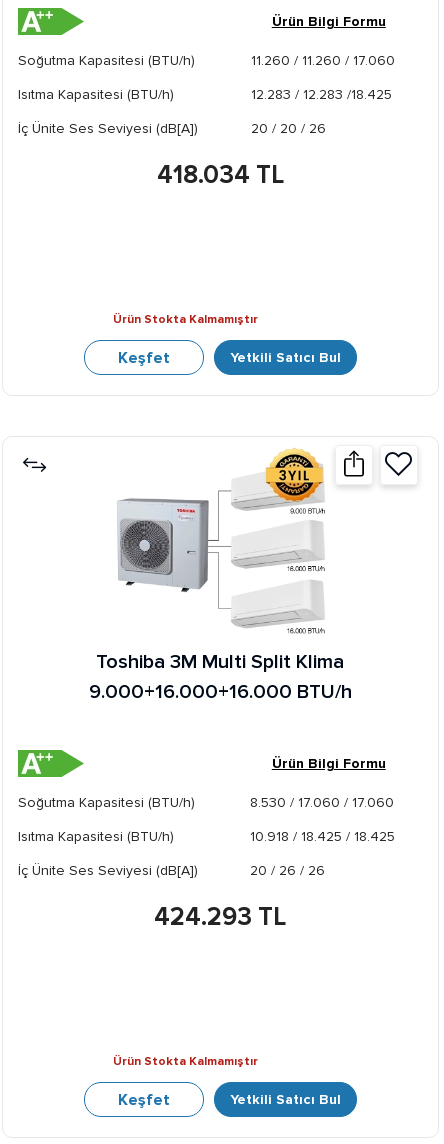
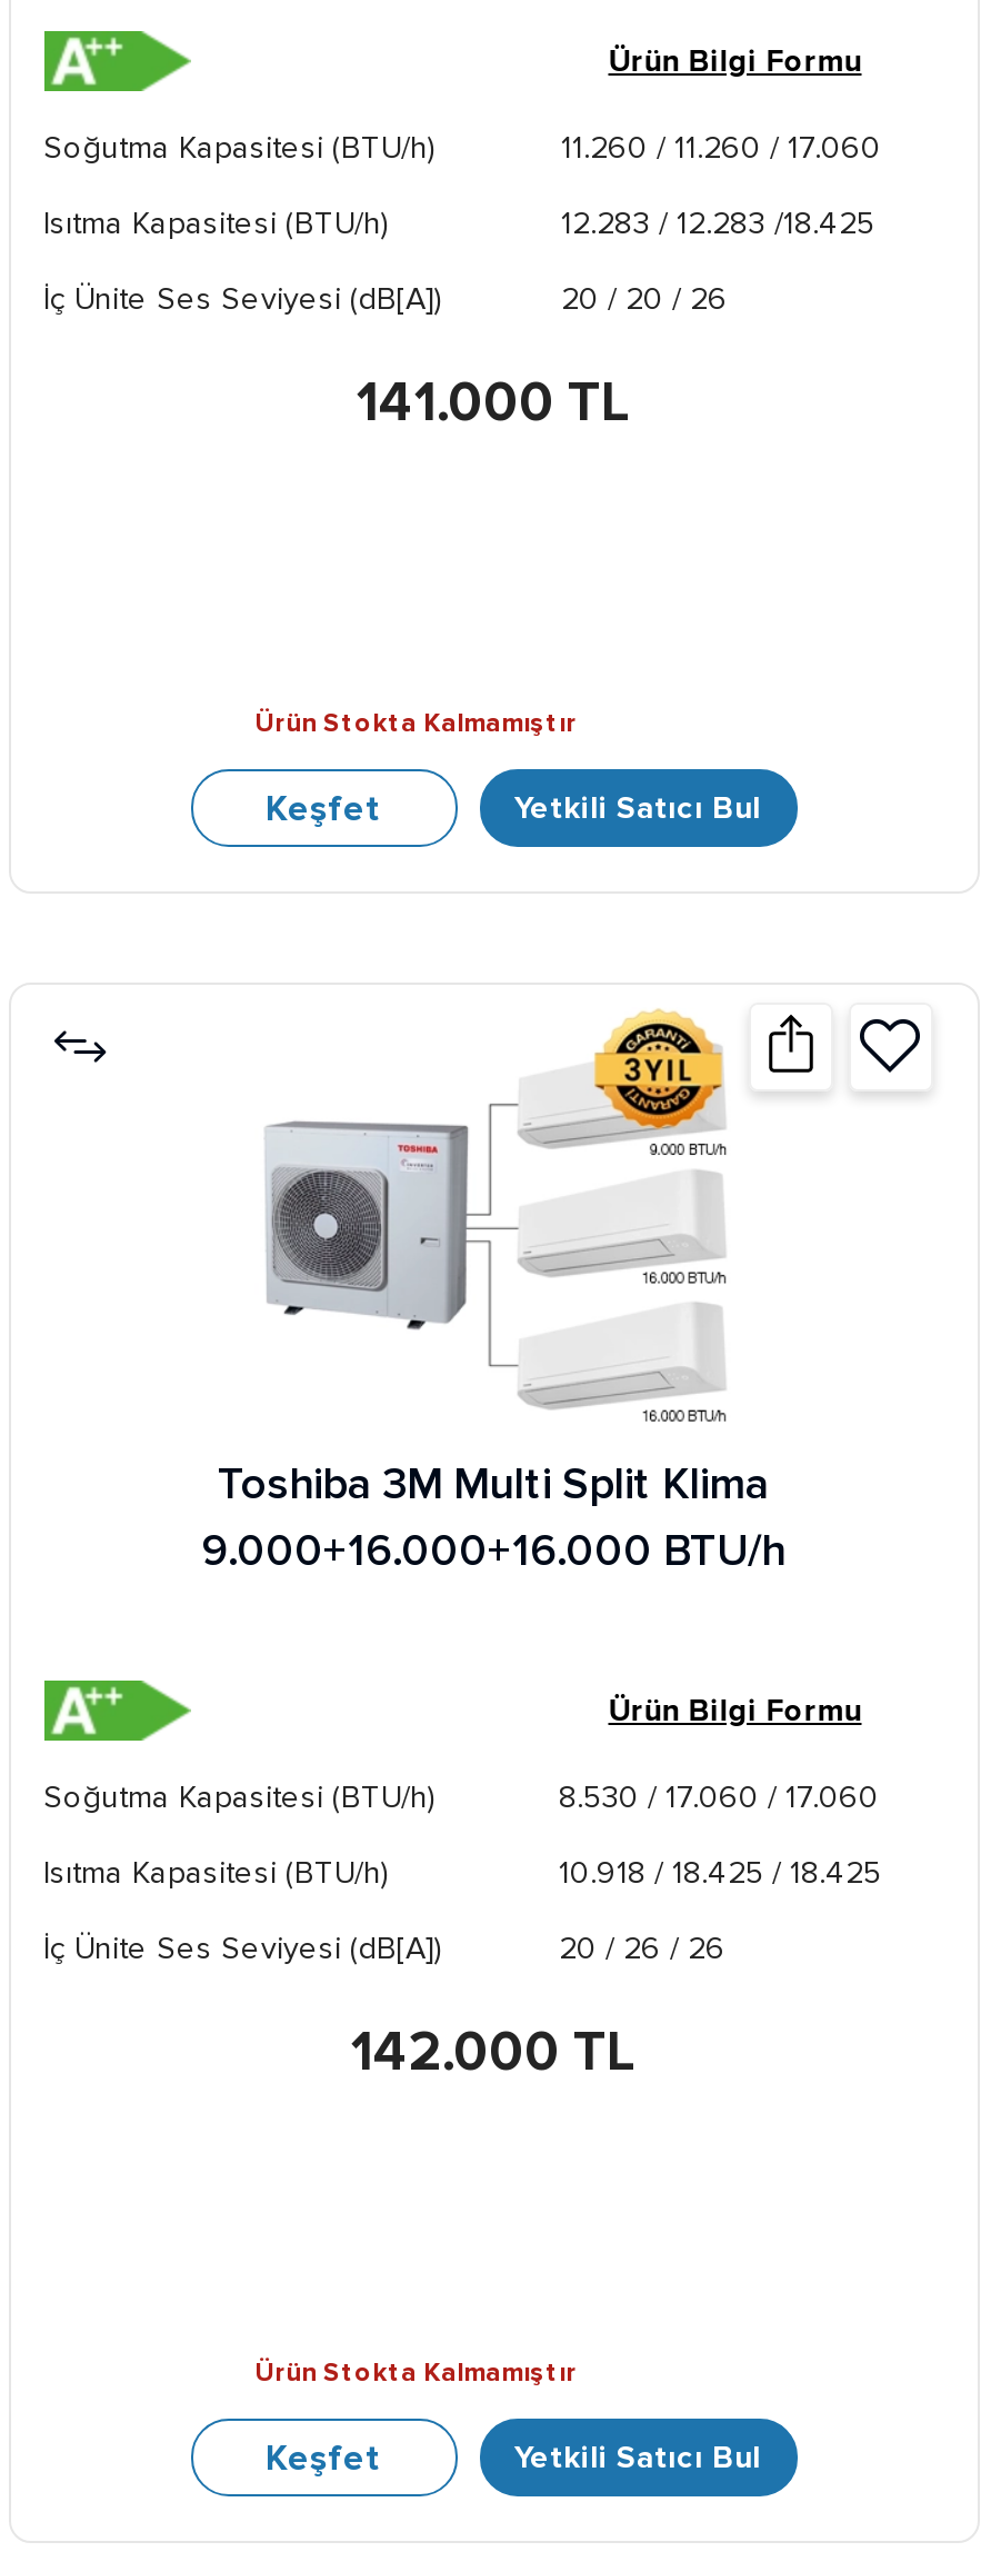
- 418.034 TL
+ 141.000 TL

- 424.293 TL
+ 142.000 TL
